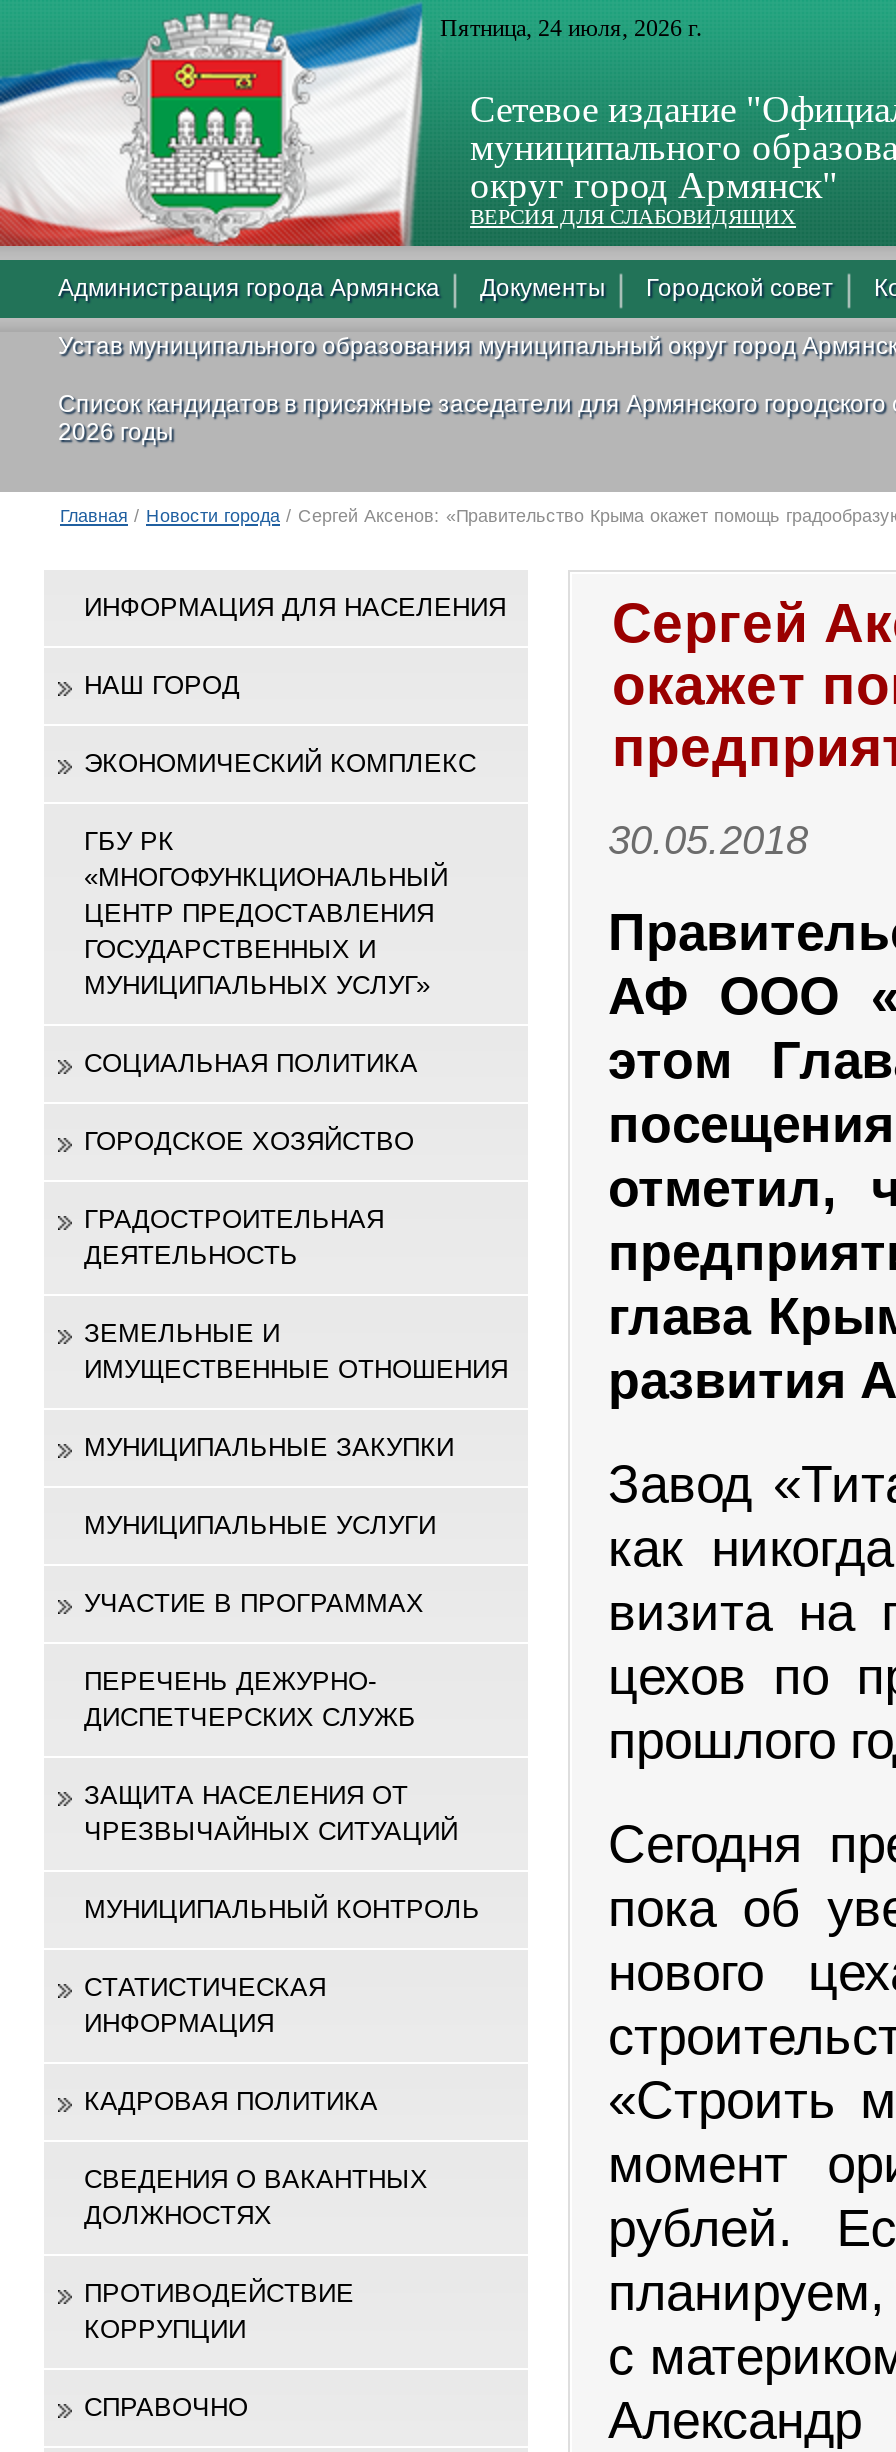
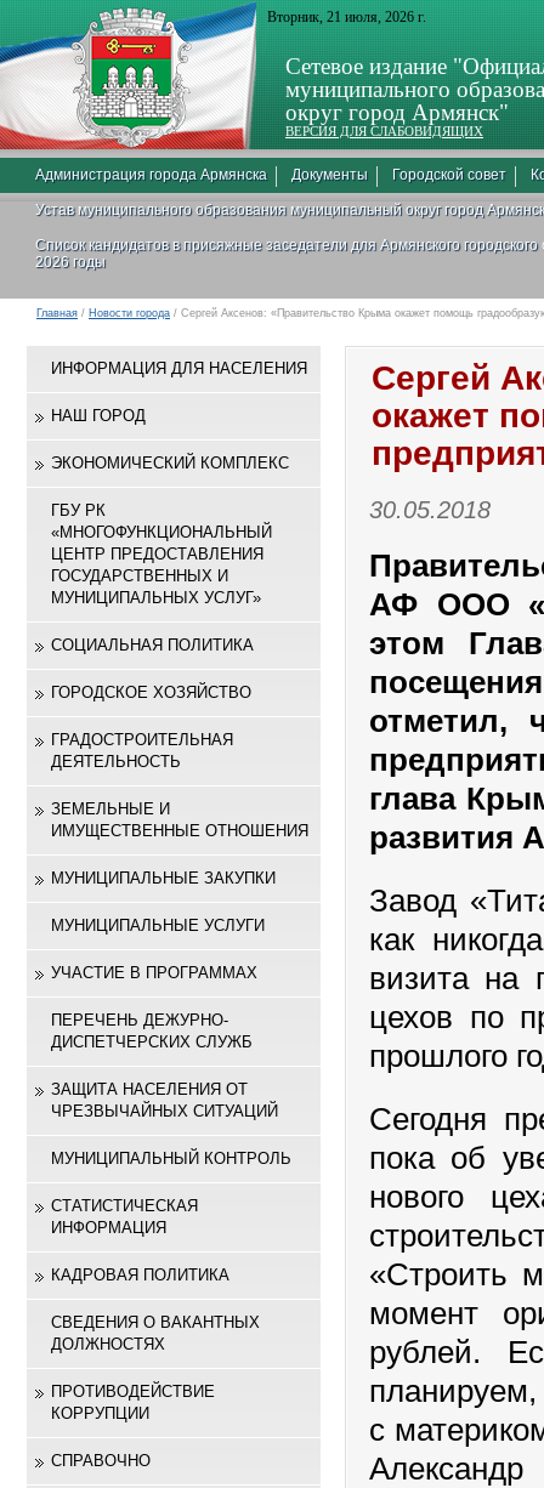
- Пятница, 24 июля, 2026 г.
+ Вторник, 21 июля, 2026 г.
